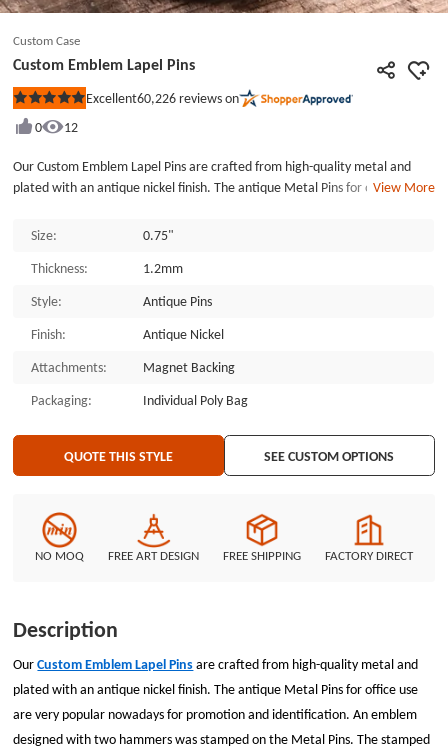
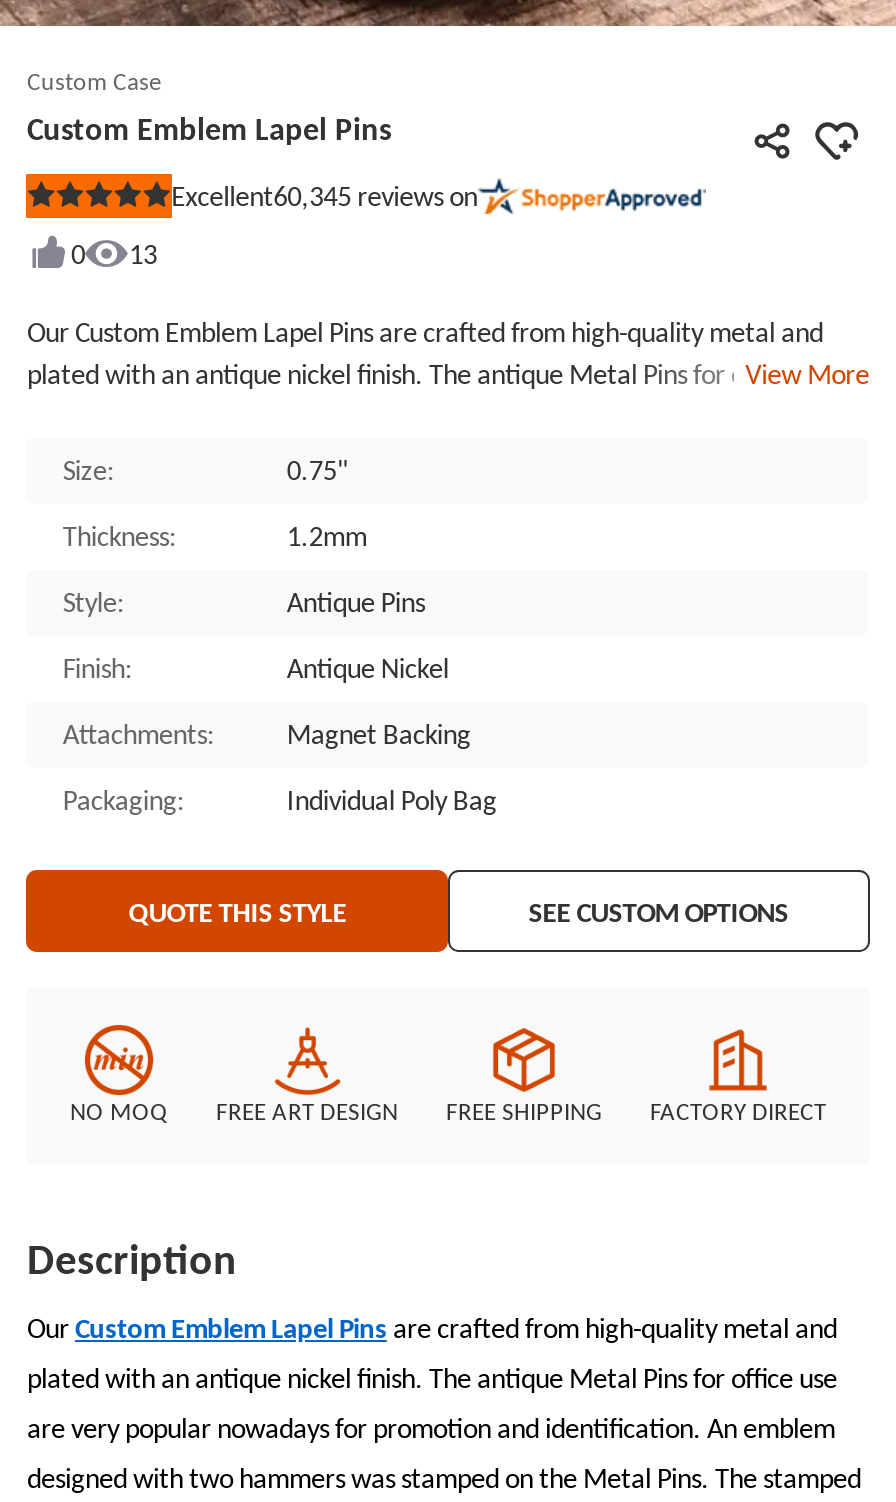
- Excellent60,226 reviews on
+ Excellent60,345 reviews on

- 12
+ 13
